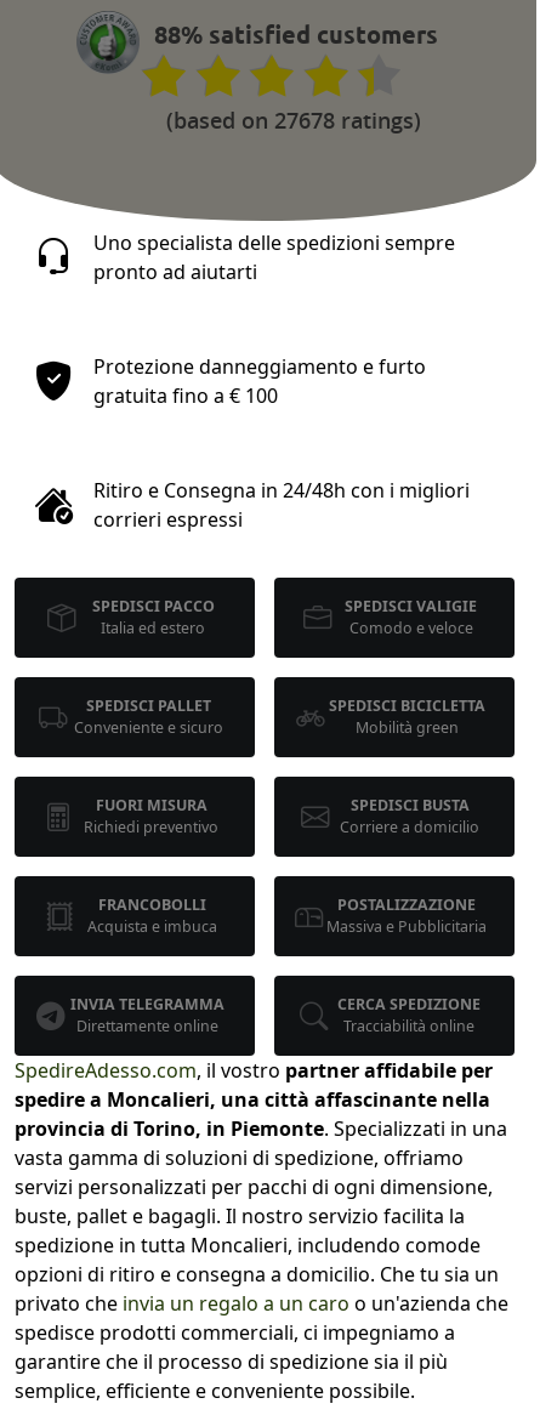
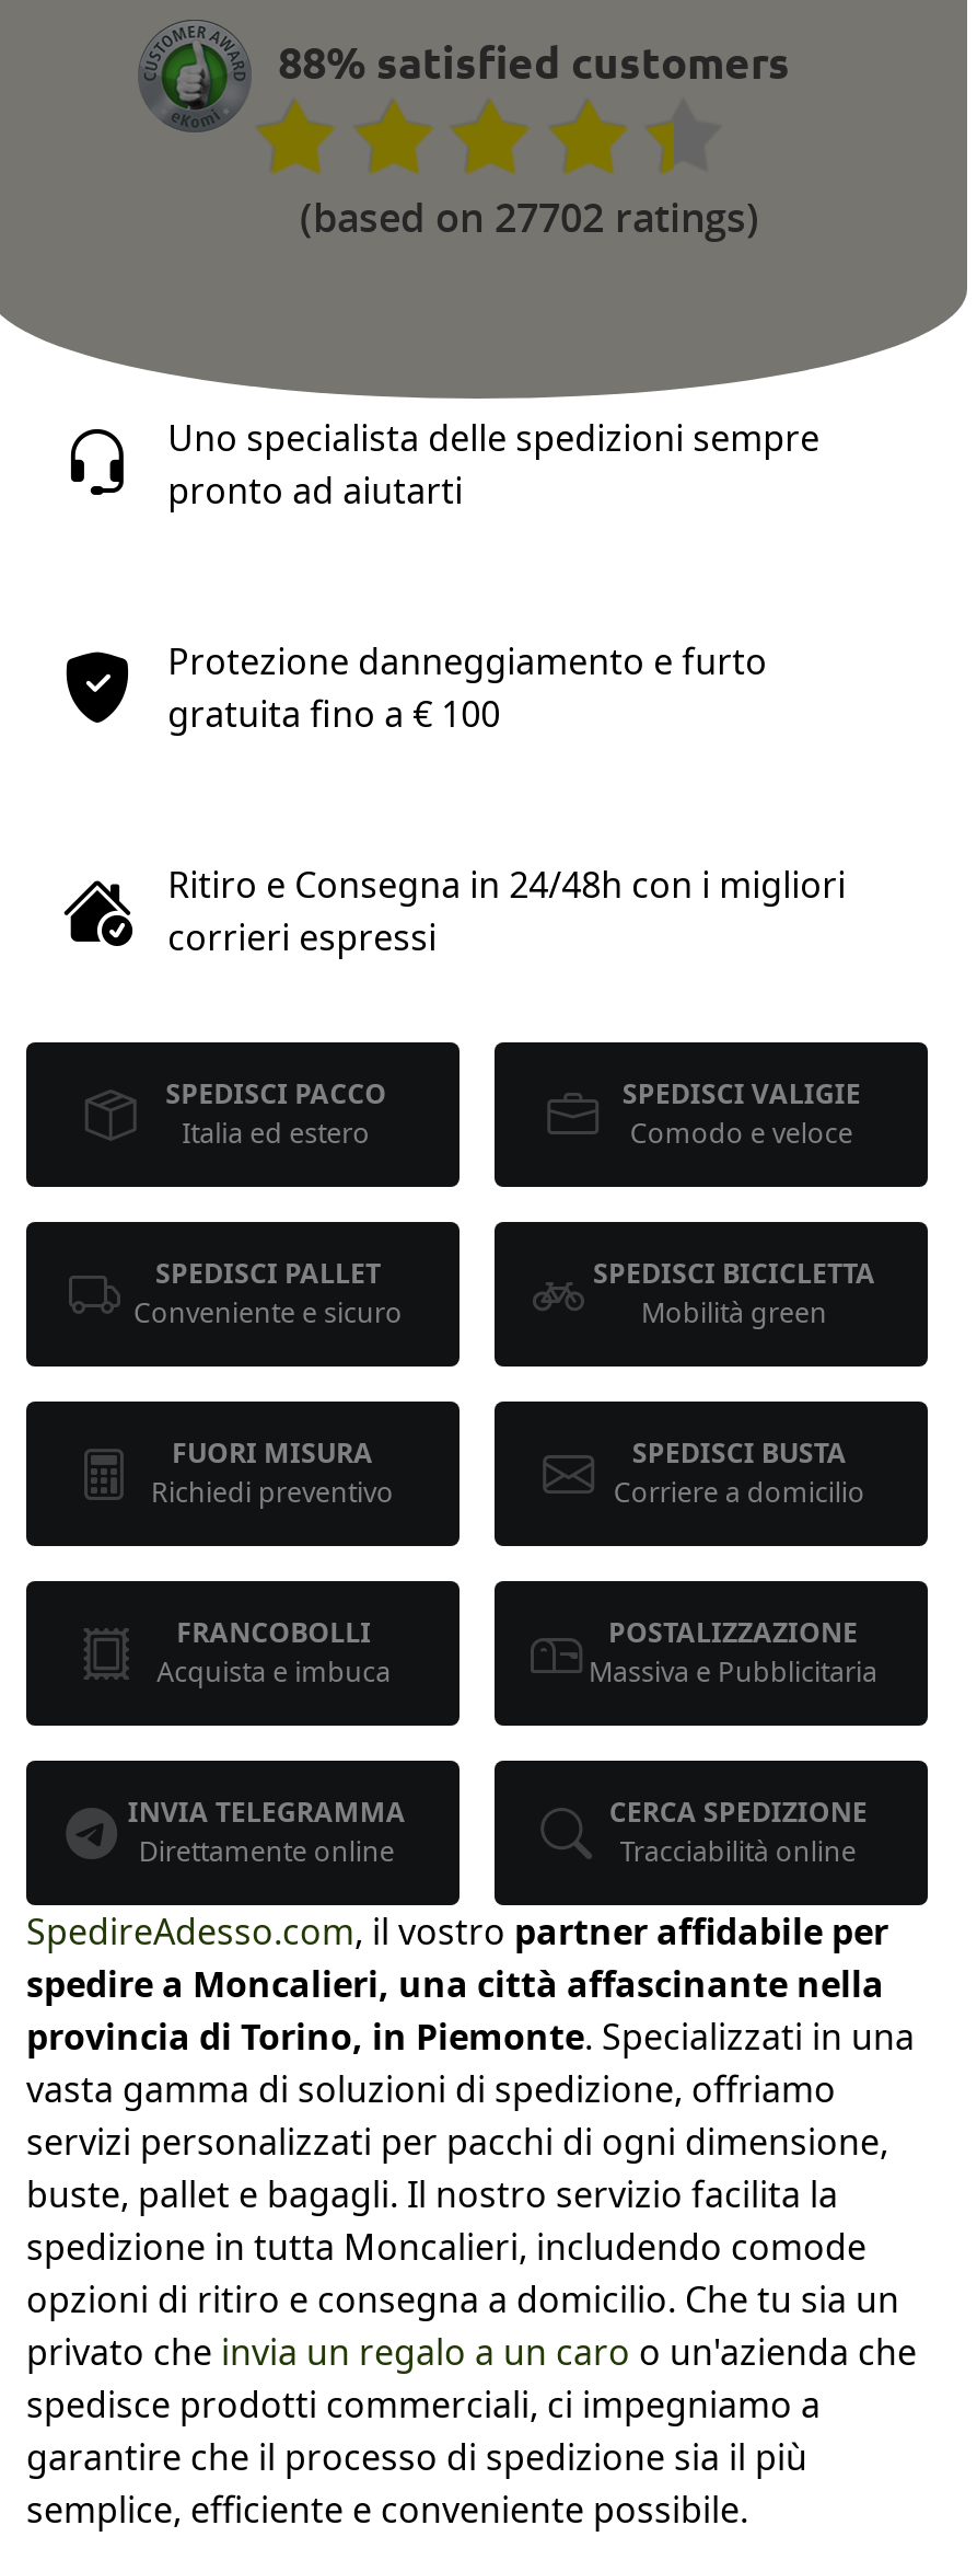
- (based on 27678 ratings)
+ (based on 27702 ratings)
